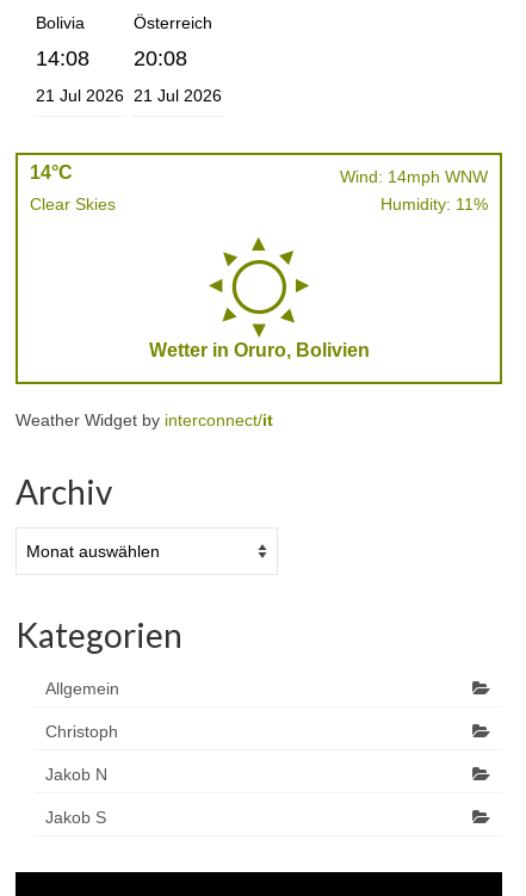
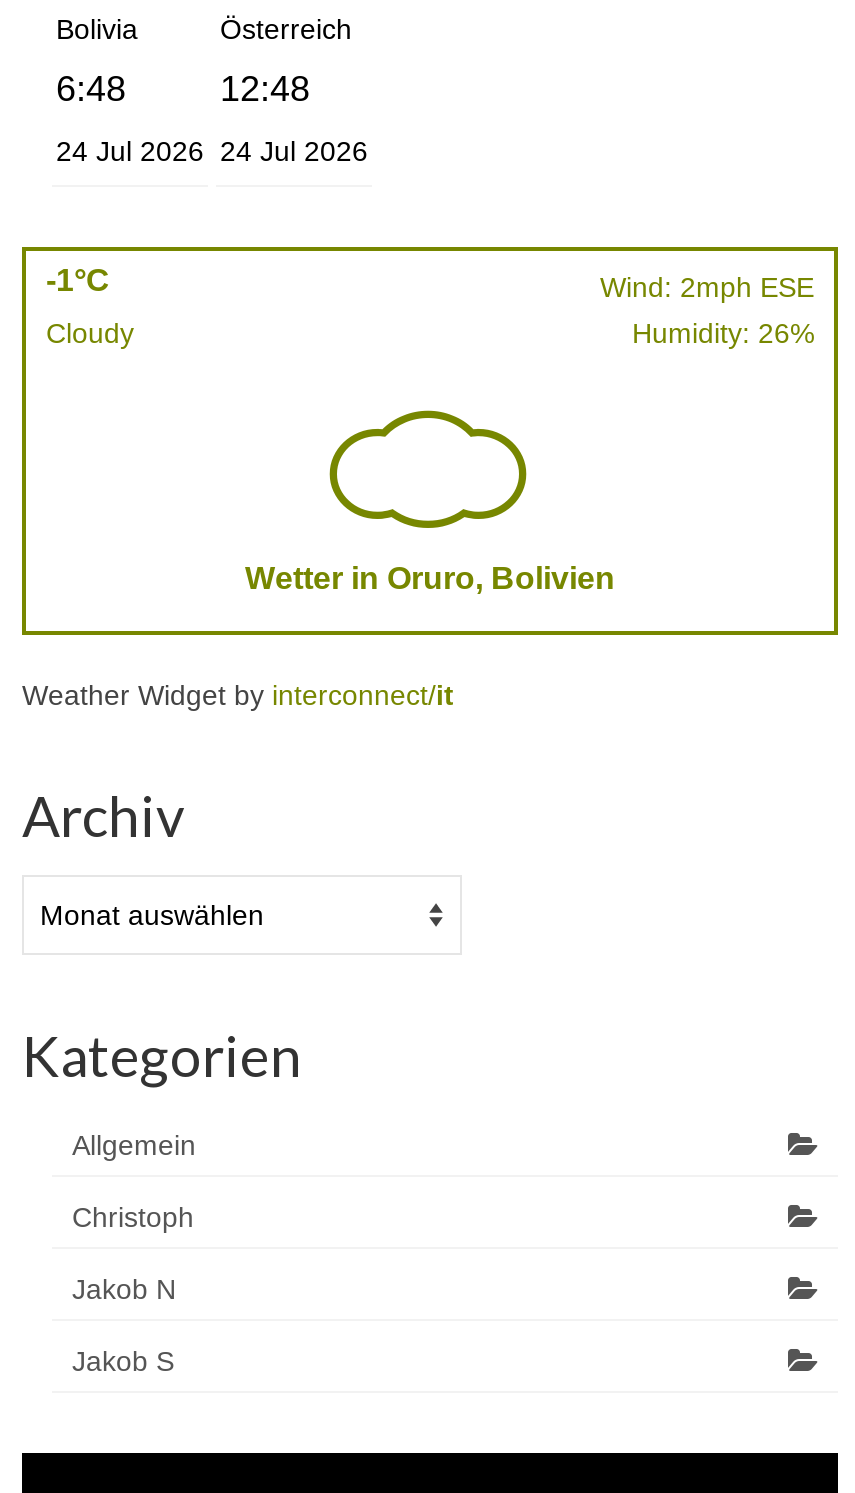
- 14:08
+ 6:48

- 20:08
+ 12:48

- 21 Jul 2026
+ 24 Jul 2026

- 21 Jul 2026
+ 24 Jul 2026

- 14°C
- Wind: 14mph WNW
- Clear Skies
- Humidity: 11%
+ -1°C
+ Wind: 2mph ESE
+ Cloudy
+ Humidity: 26%

- [image]
+ [image]
